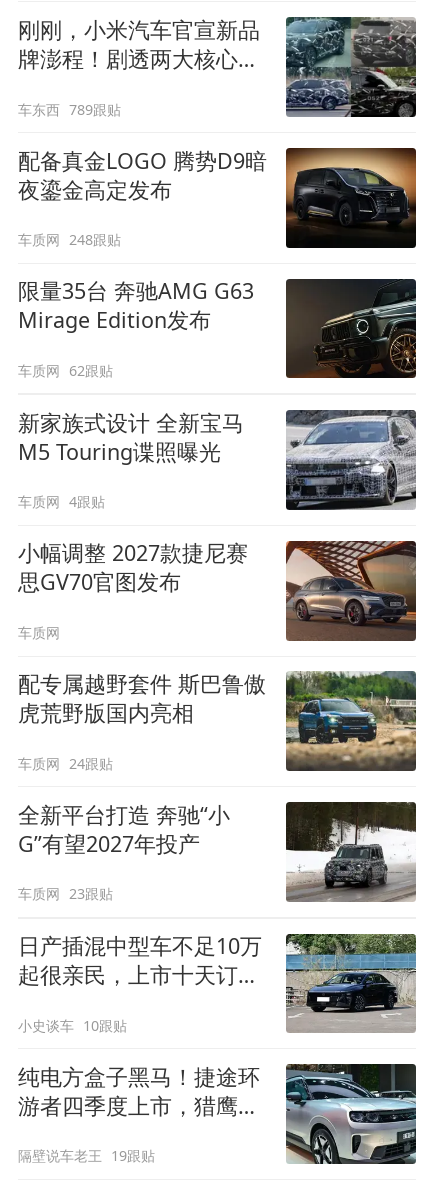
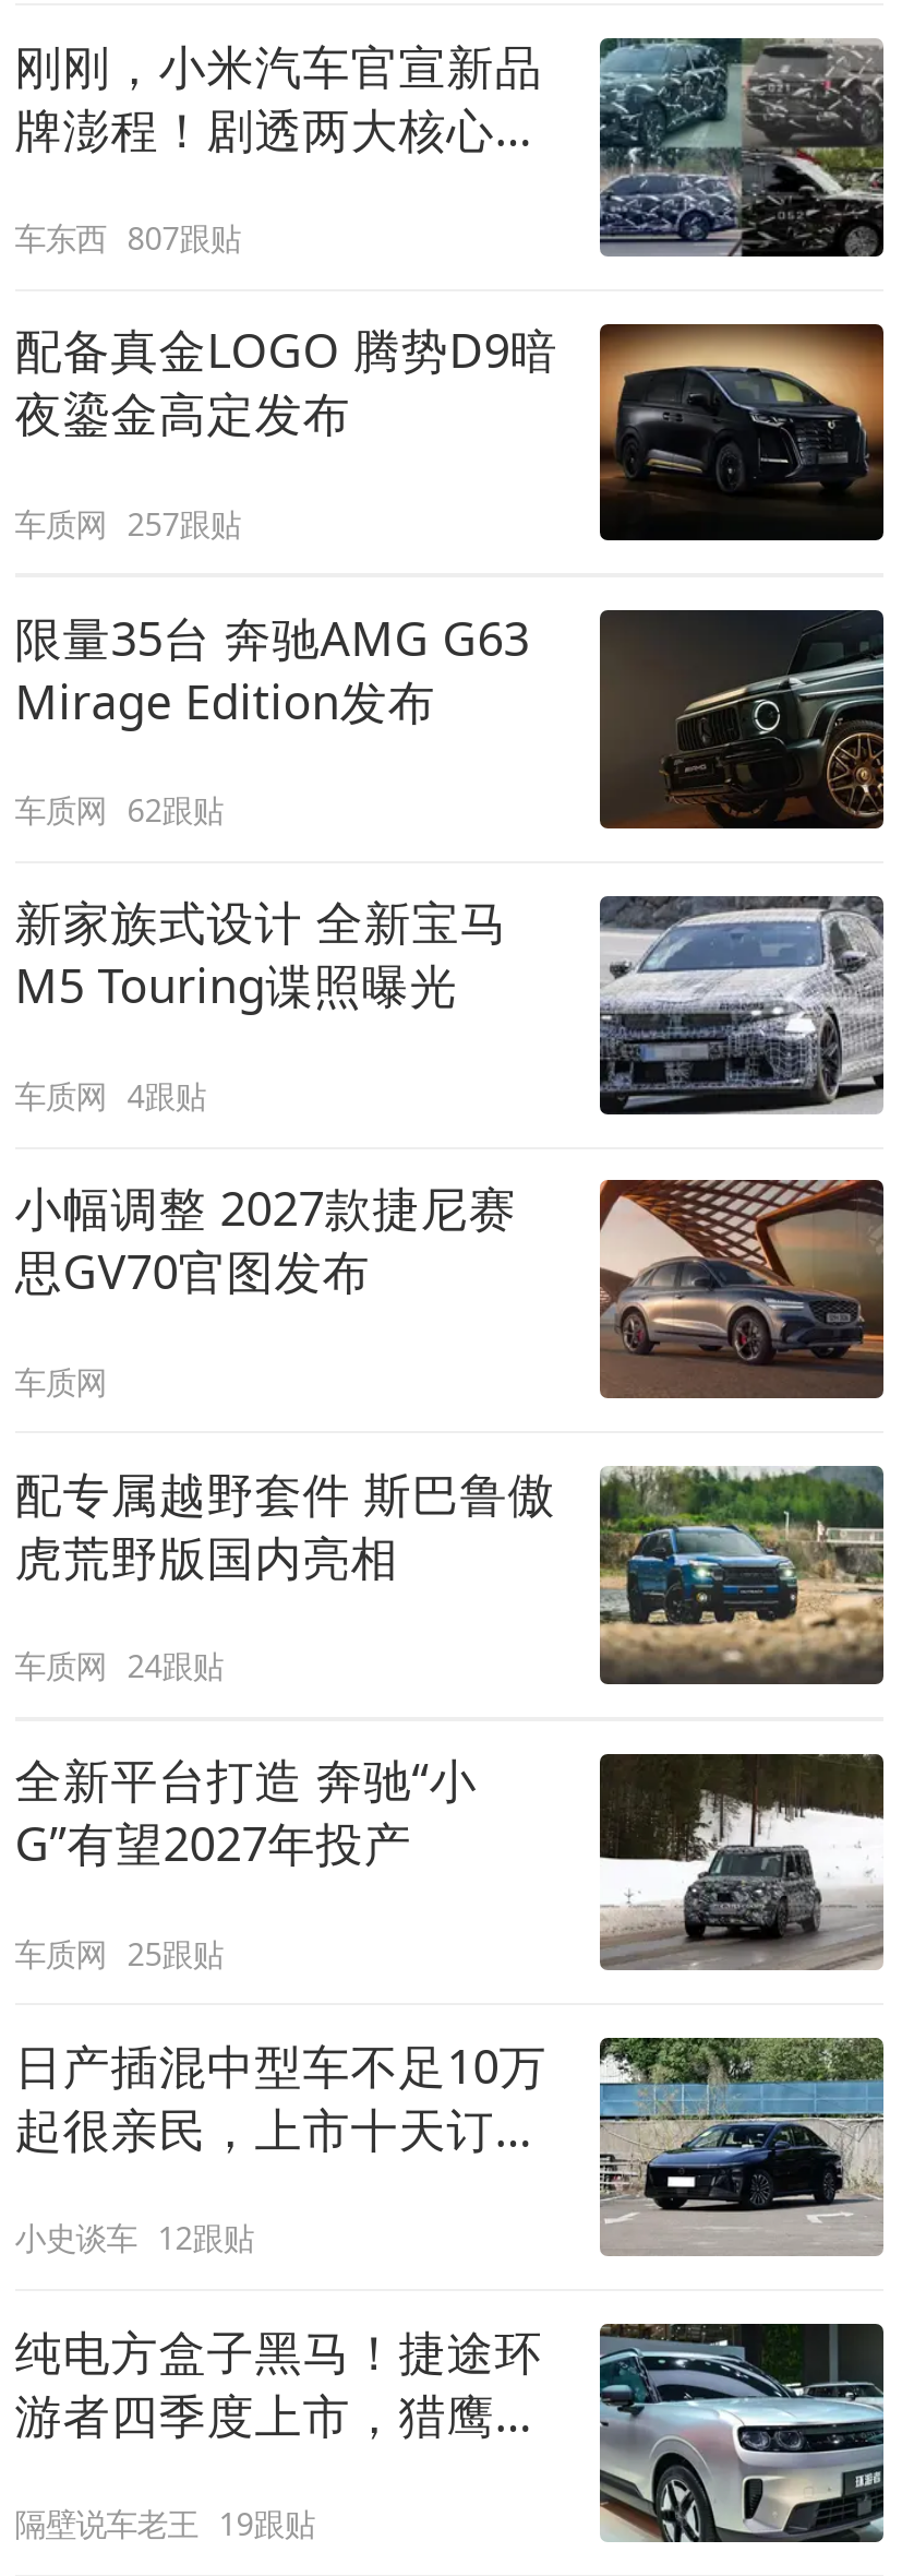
- 车东西 789跟贴
+ 车东西 807跟贴

- 车质网 248跟贴
+ 车质网 257跟贴

- 车质网 23跟贴
+ 车质网 25跟贴

- 小史谈车 10跟贴
+ 小史谈车 12跟贴
